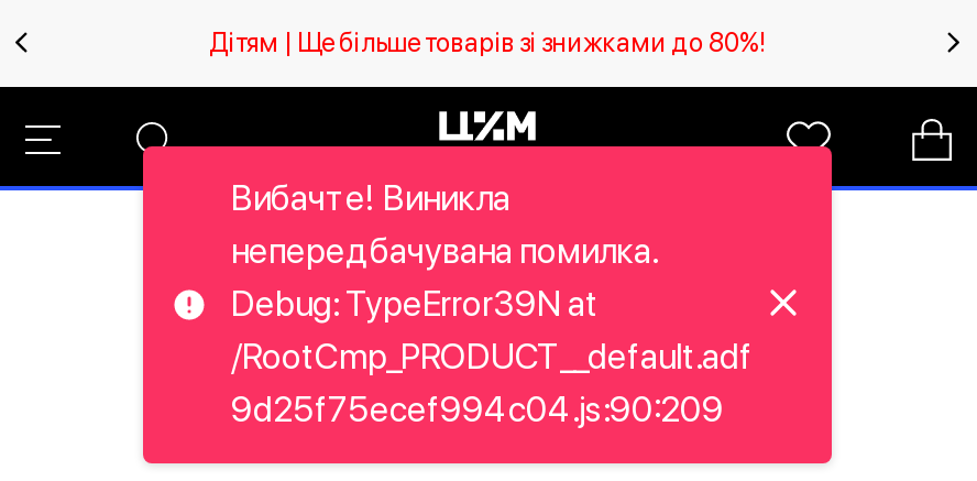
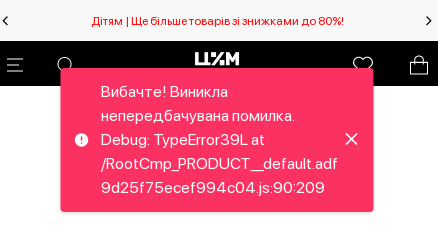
- Debug: TypeError39N at
+ Debug: TypeError39L at
